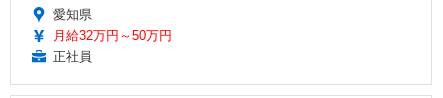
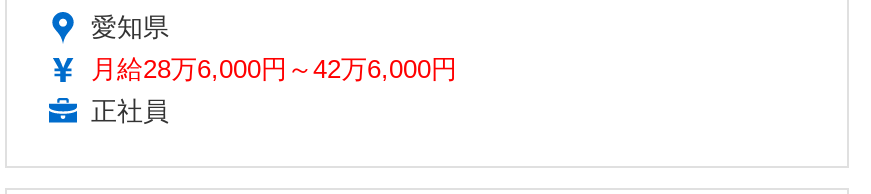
- 月給32万円～50万円
+ 月給28万6,000円～42万6,000円
